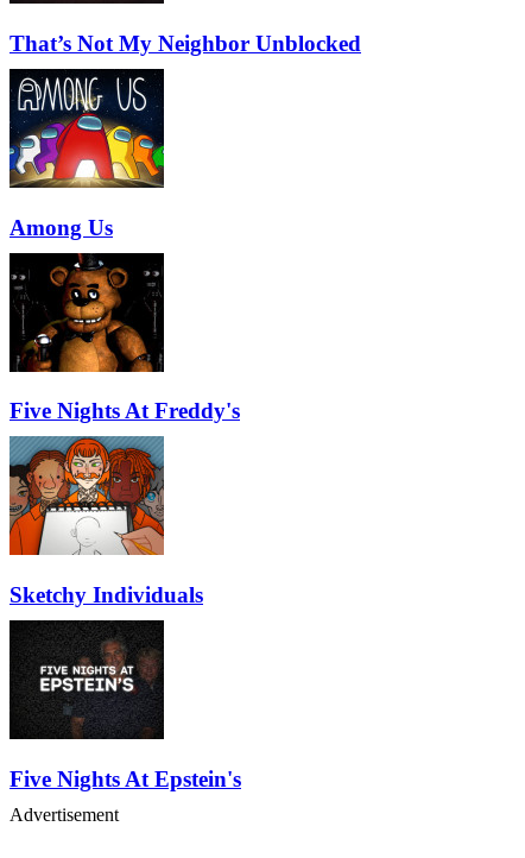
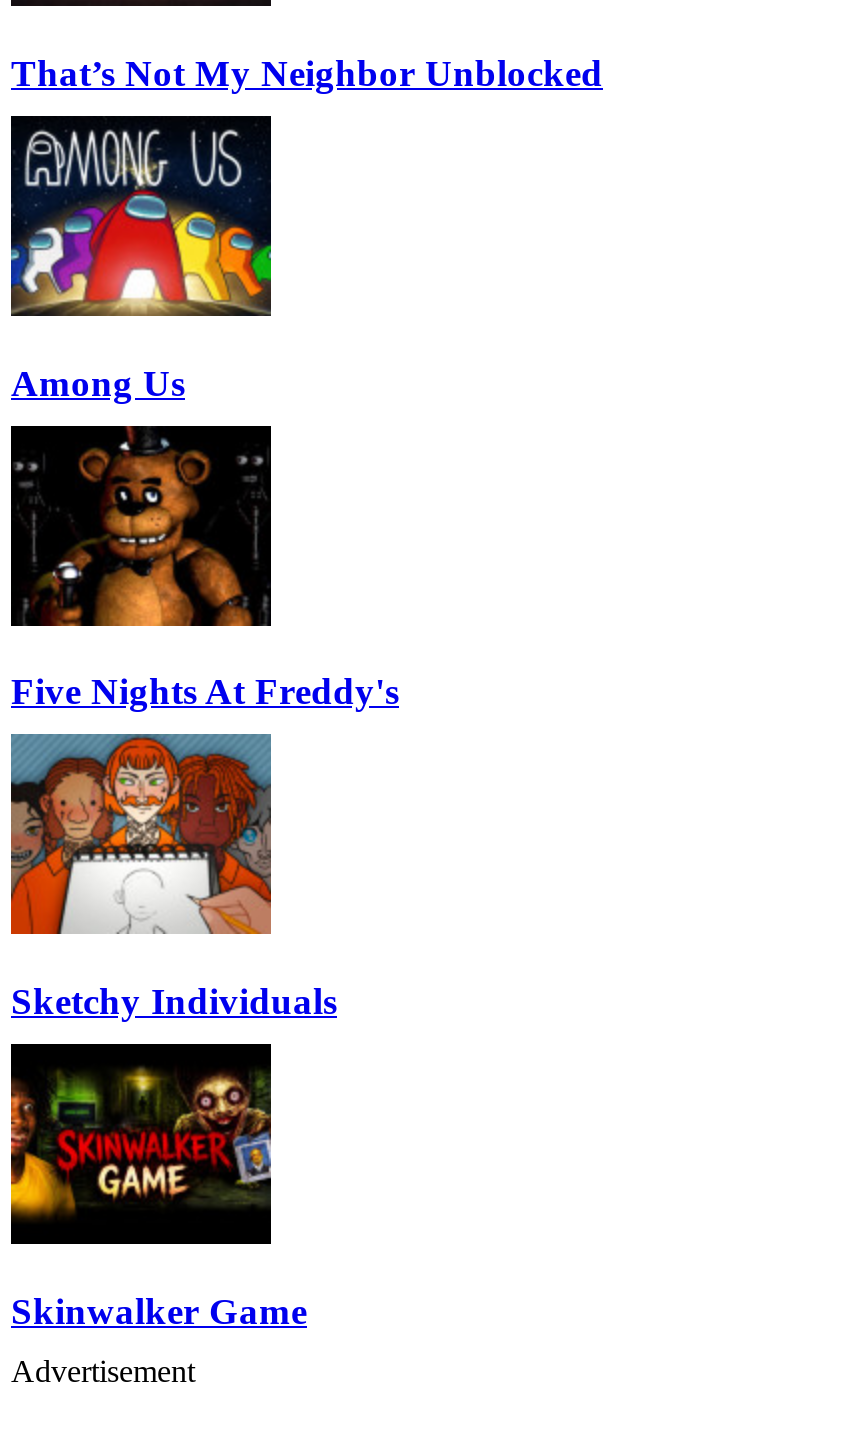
- [image]
- Five Nights At Epstein's
+ [image]
+ Skinwalker Game
